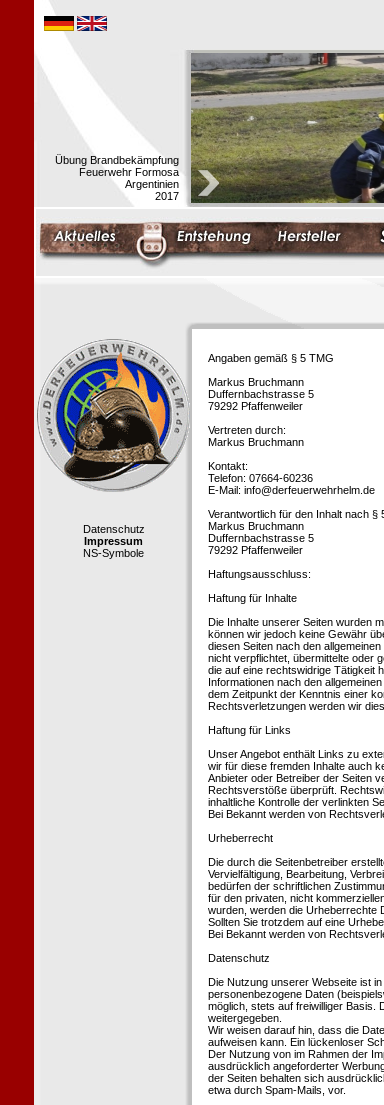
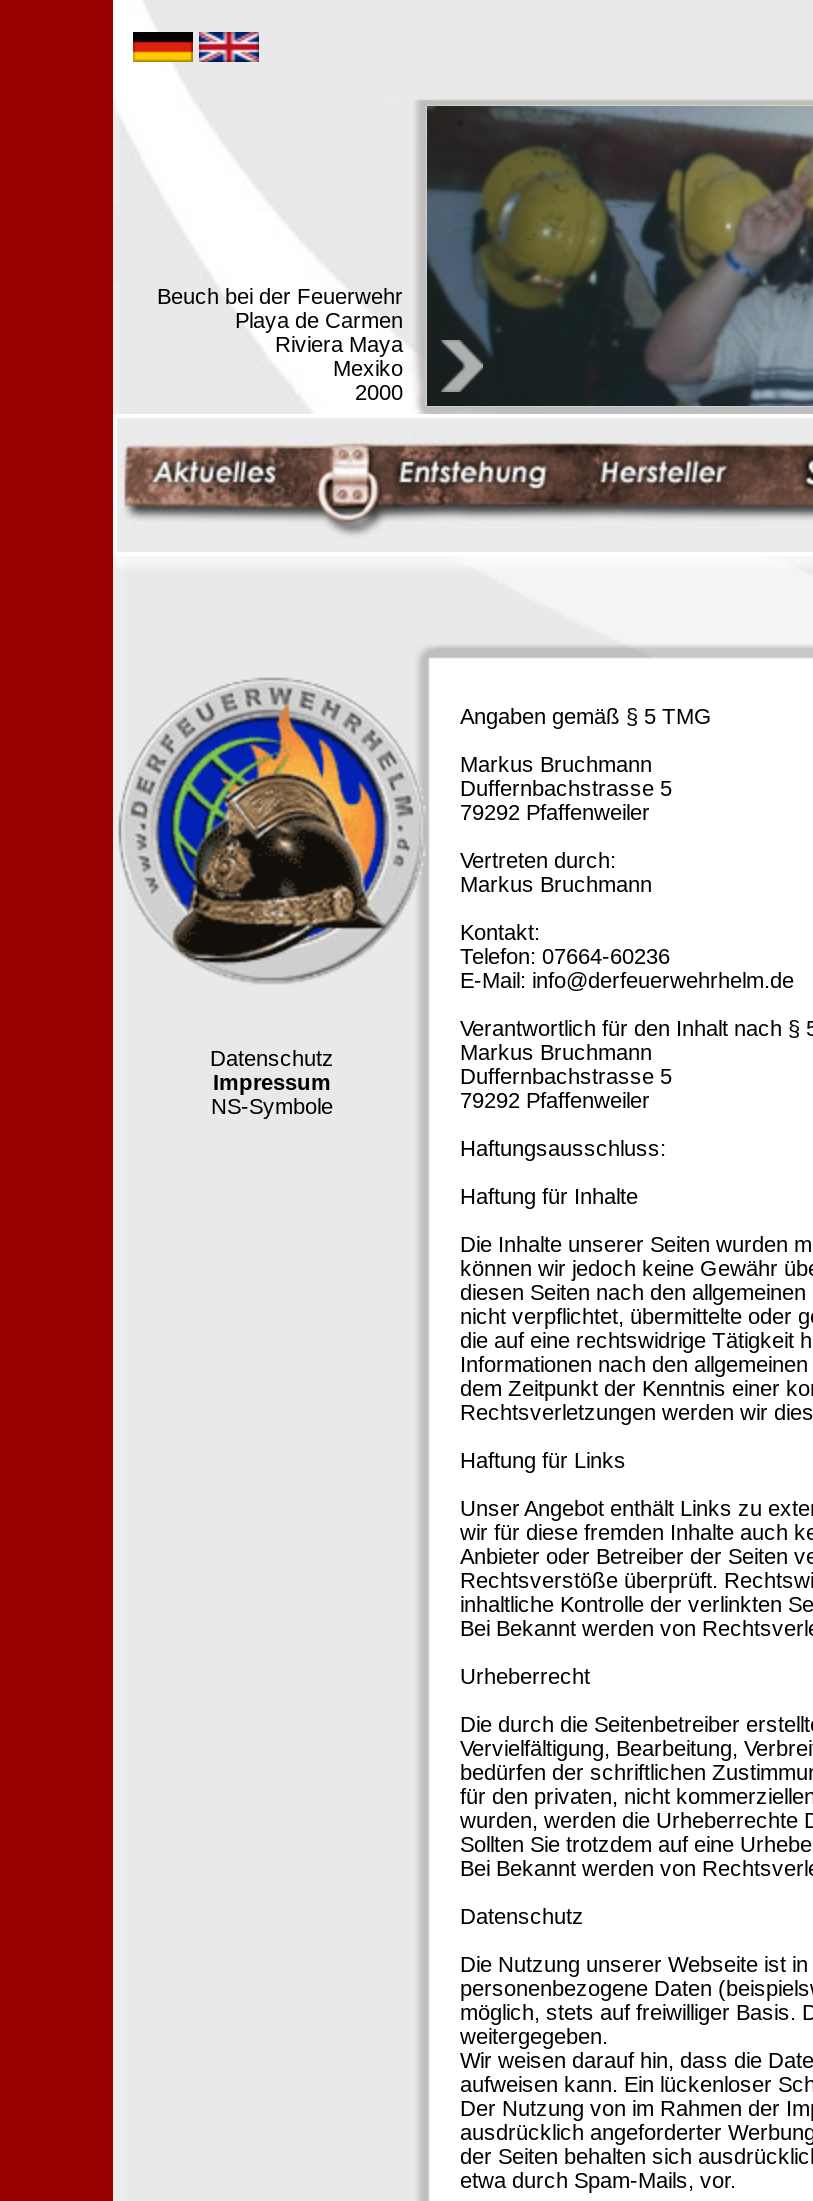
- [image]
- Übung Brandbekämpfung
- Feuerwehr Formosa
- Argentinien
- 2017
+ [image]
+ Beuch bei der Feuerwehr
+ Playa de Carmen
+ Riviera Maya
+ Mexiko
+ 2000
